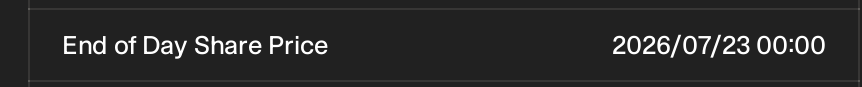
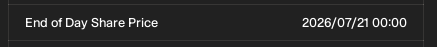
- 2026/07/23 00:00
+ 2026/07/21 00:00
